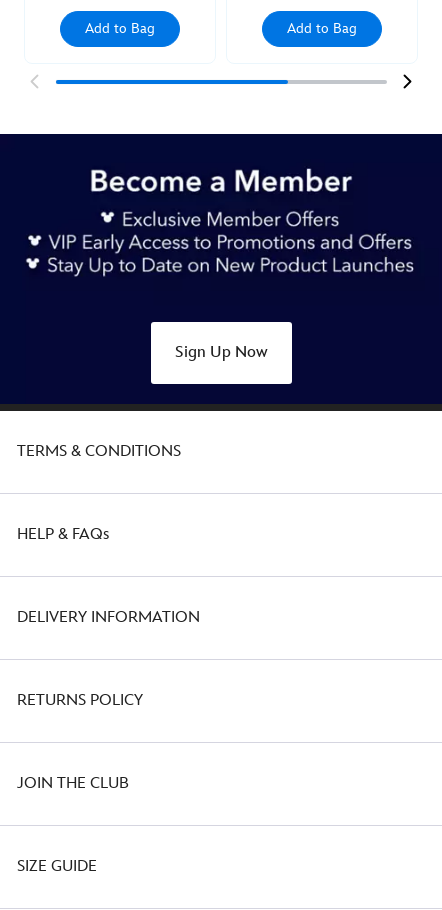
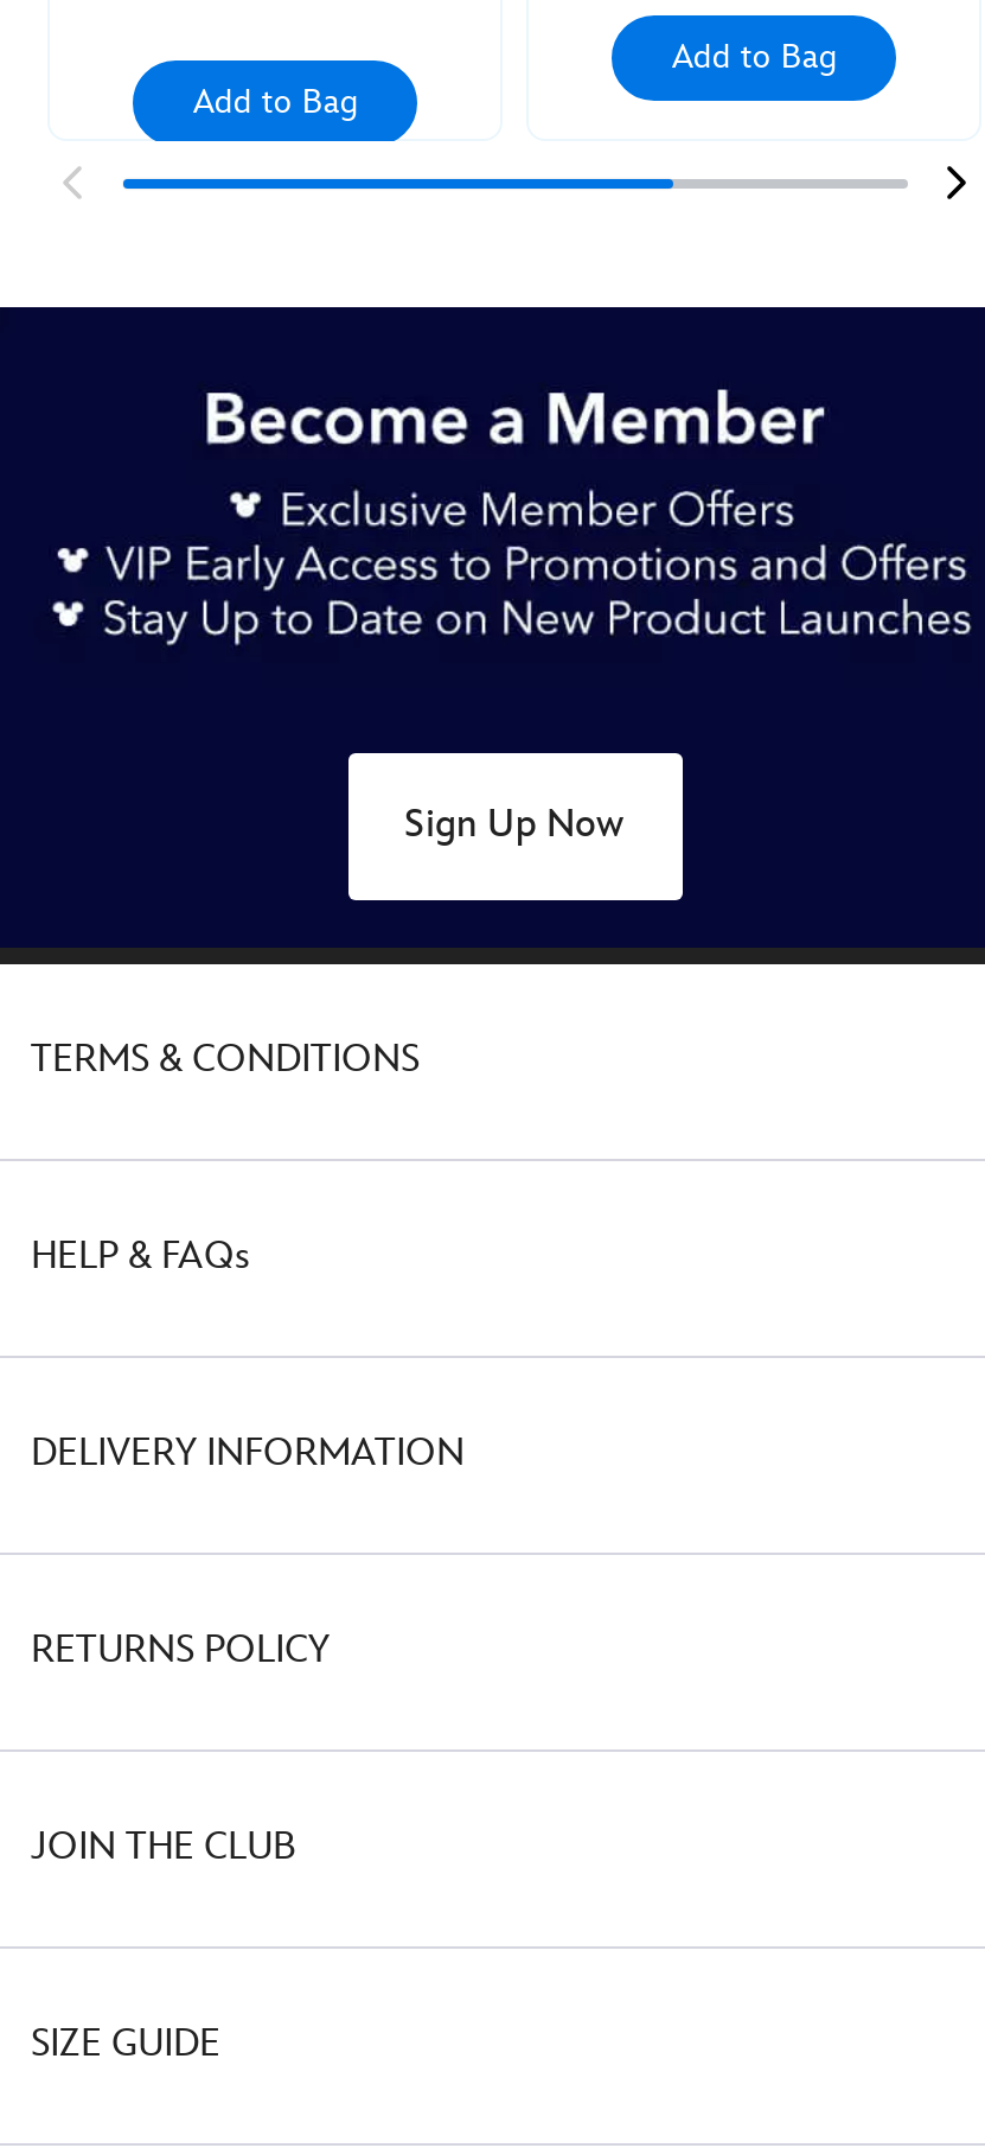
- Add to Bag

+ Add to Bag
